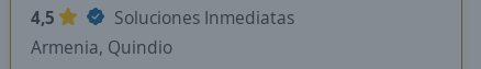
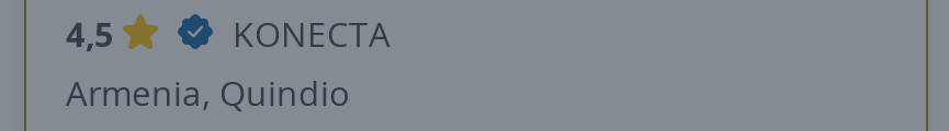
- Soluciones Inmediatas
+ KONECTA
